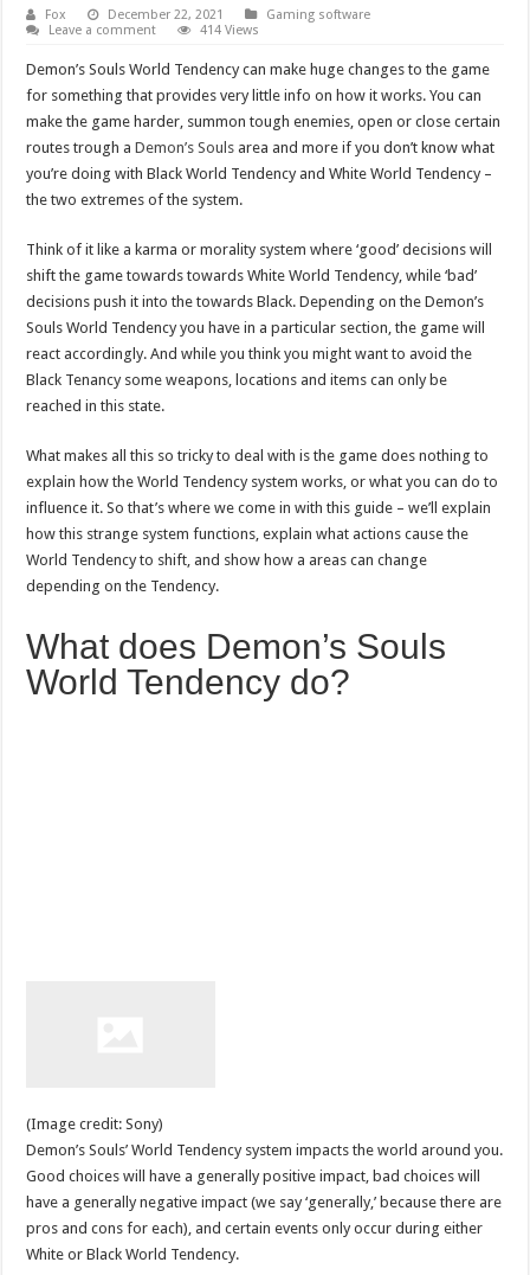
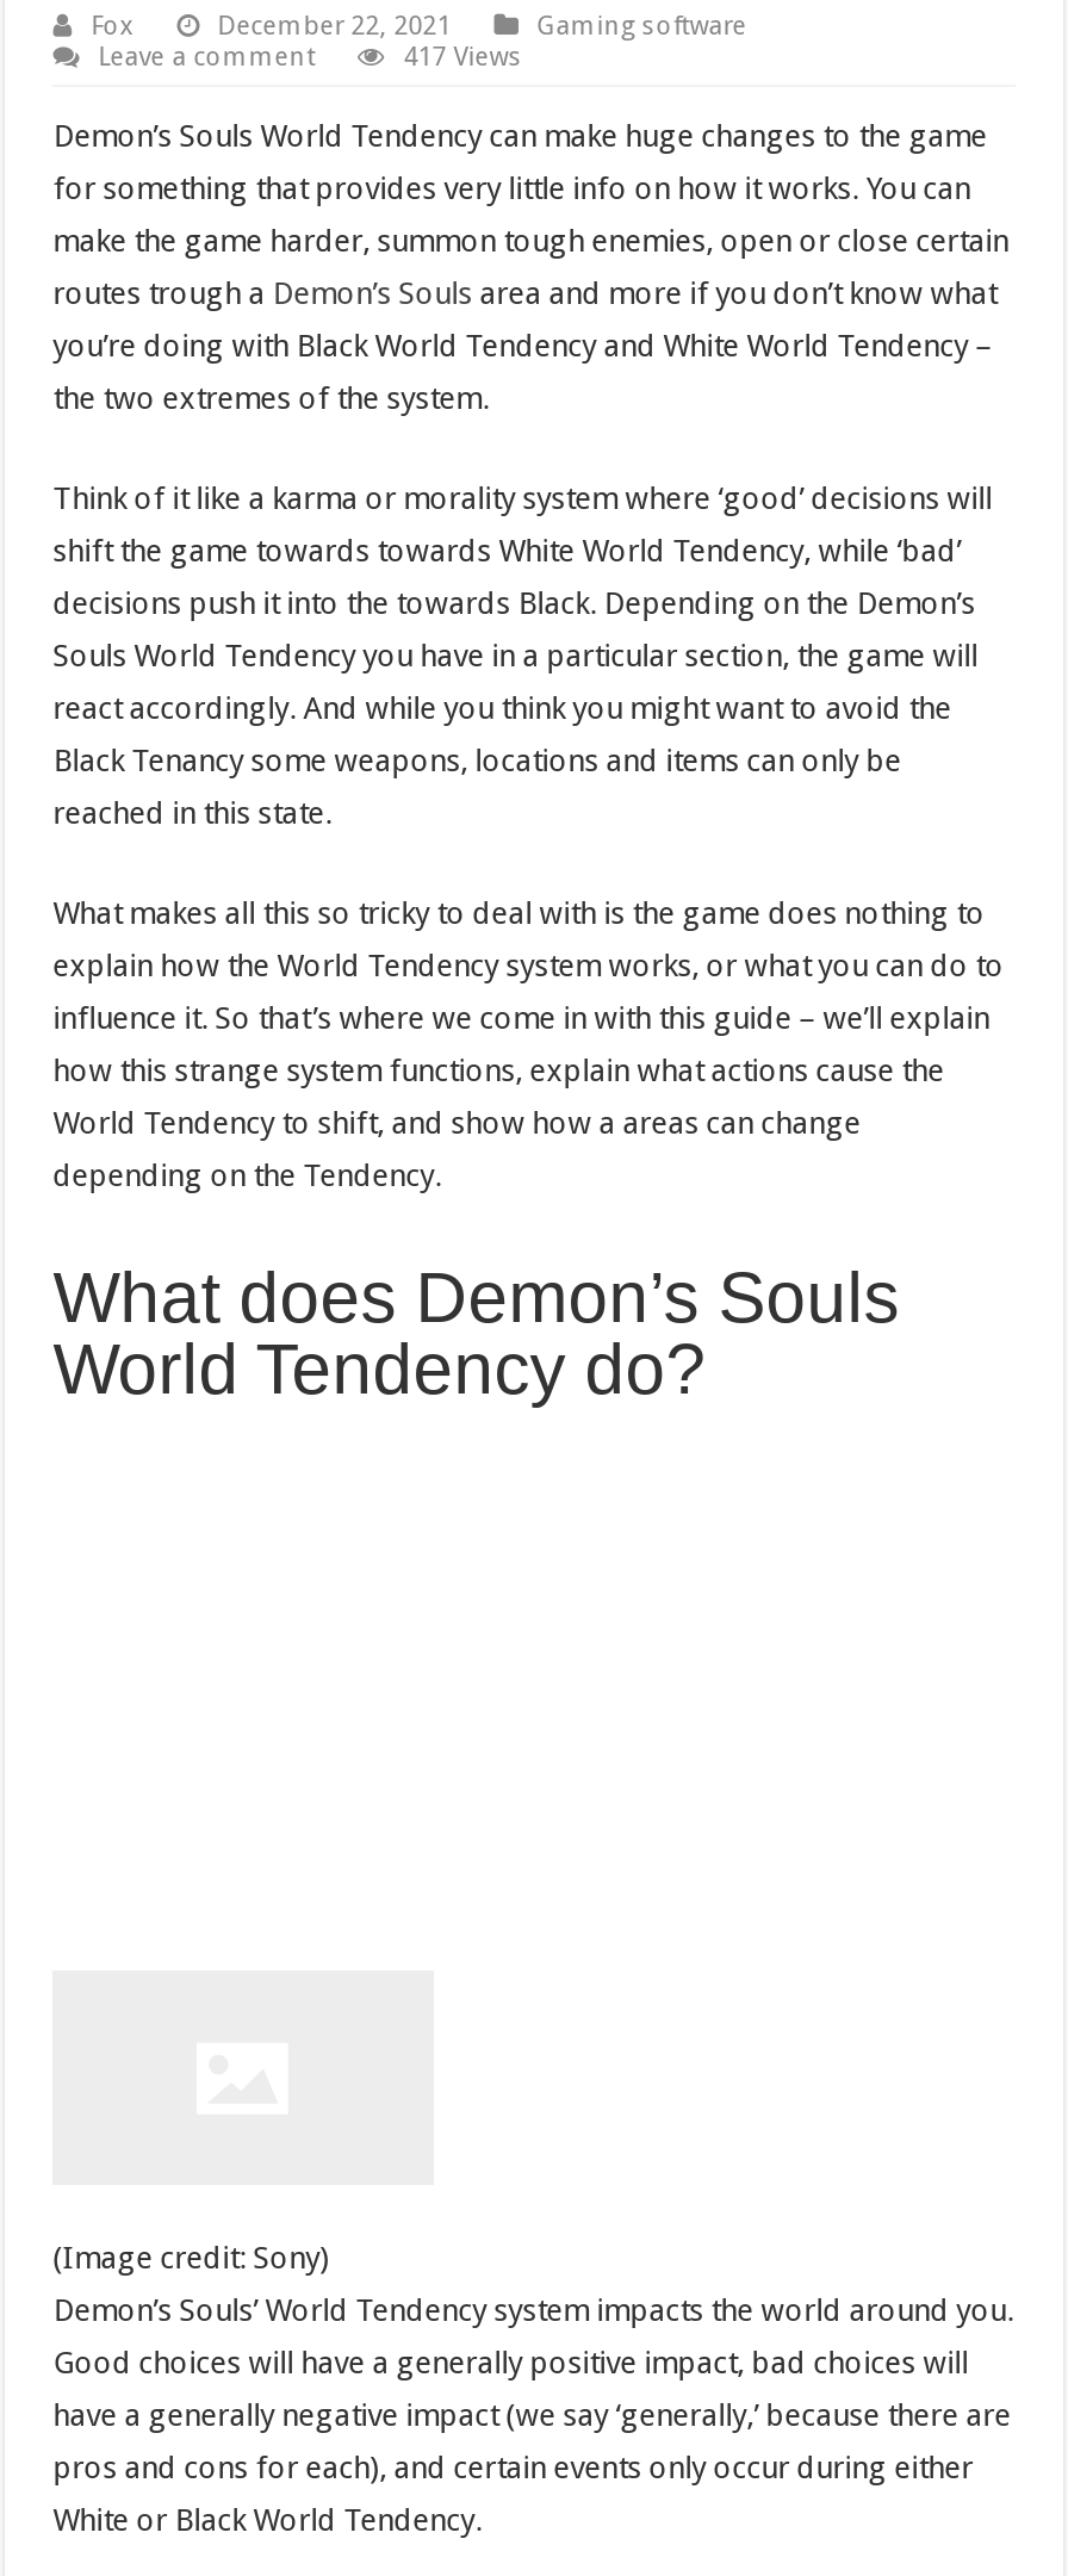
- 414 Views
+ 417 Views
